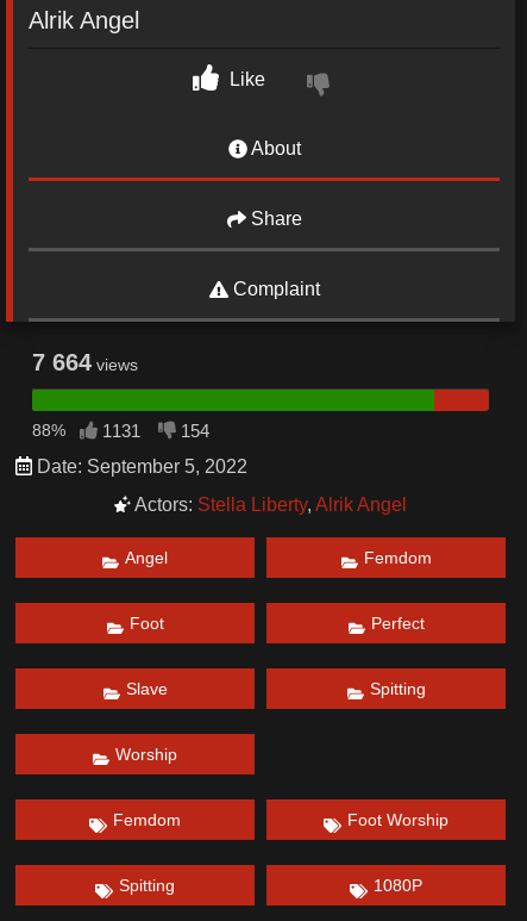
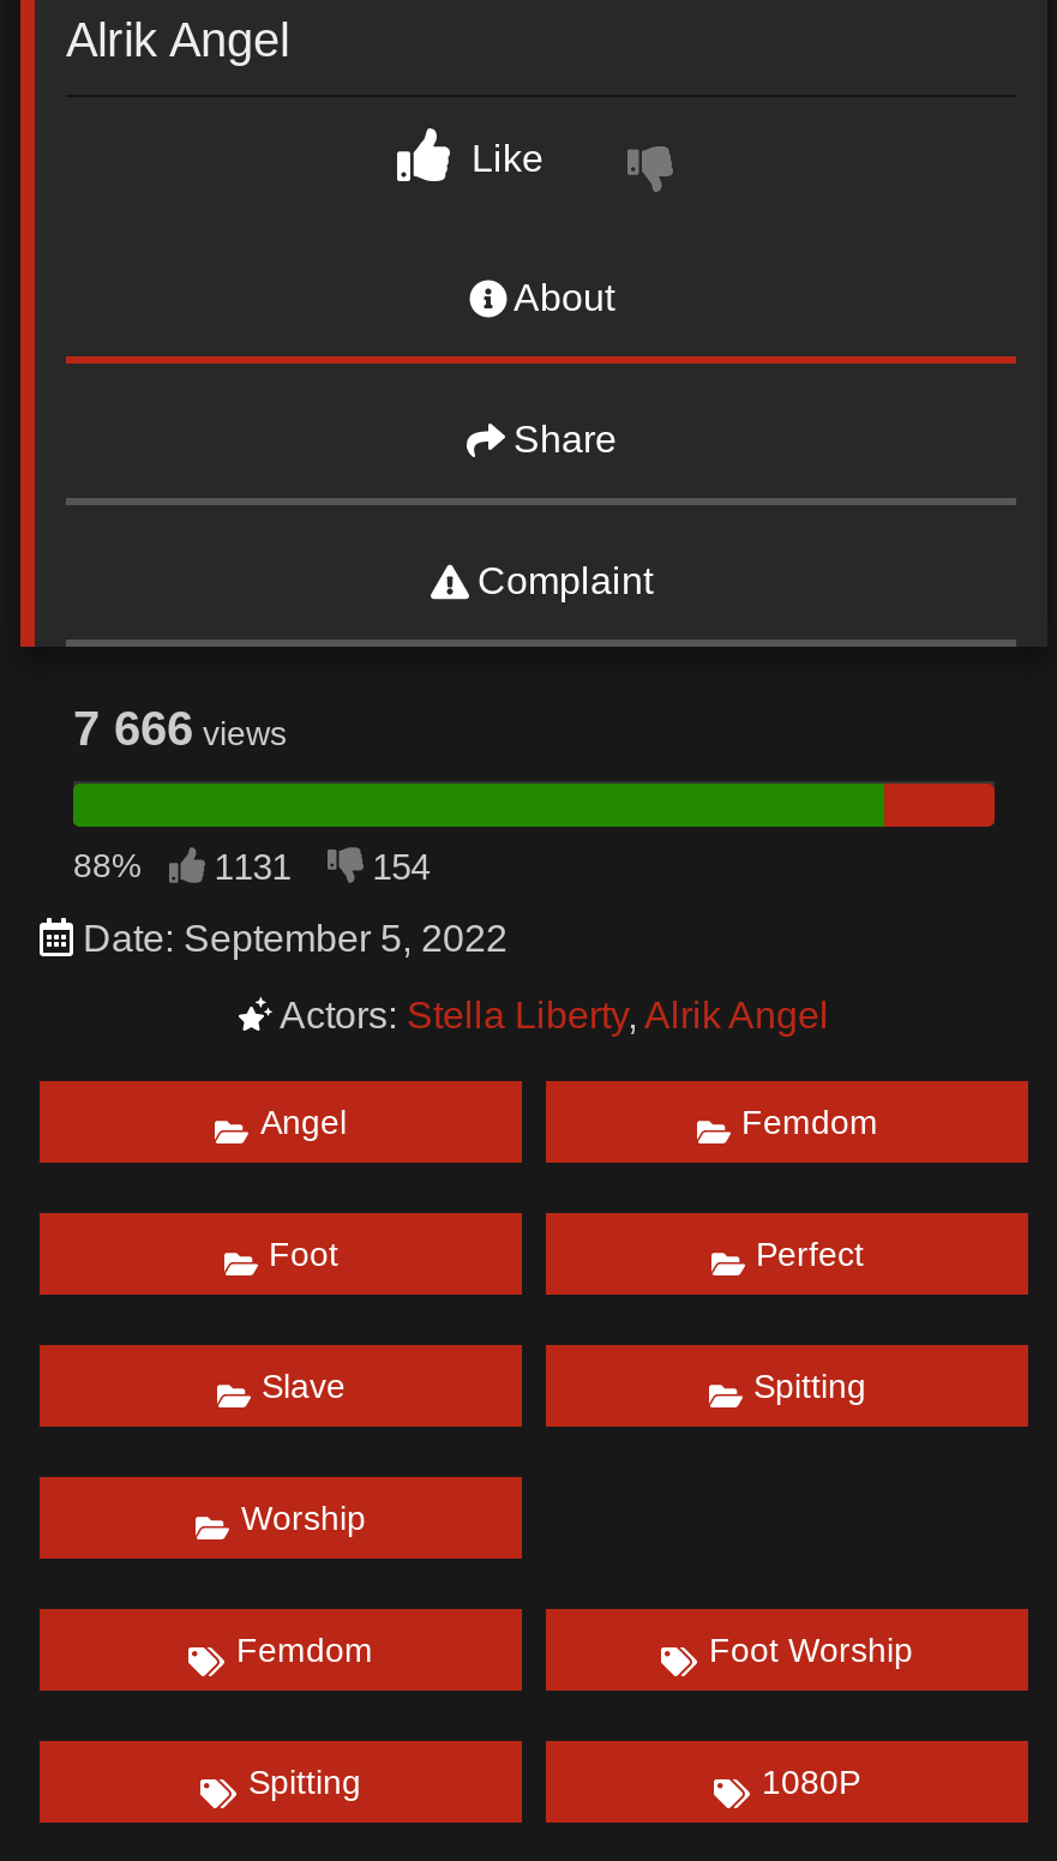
- 7 664 views
+ 7 666 views
